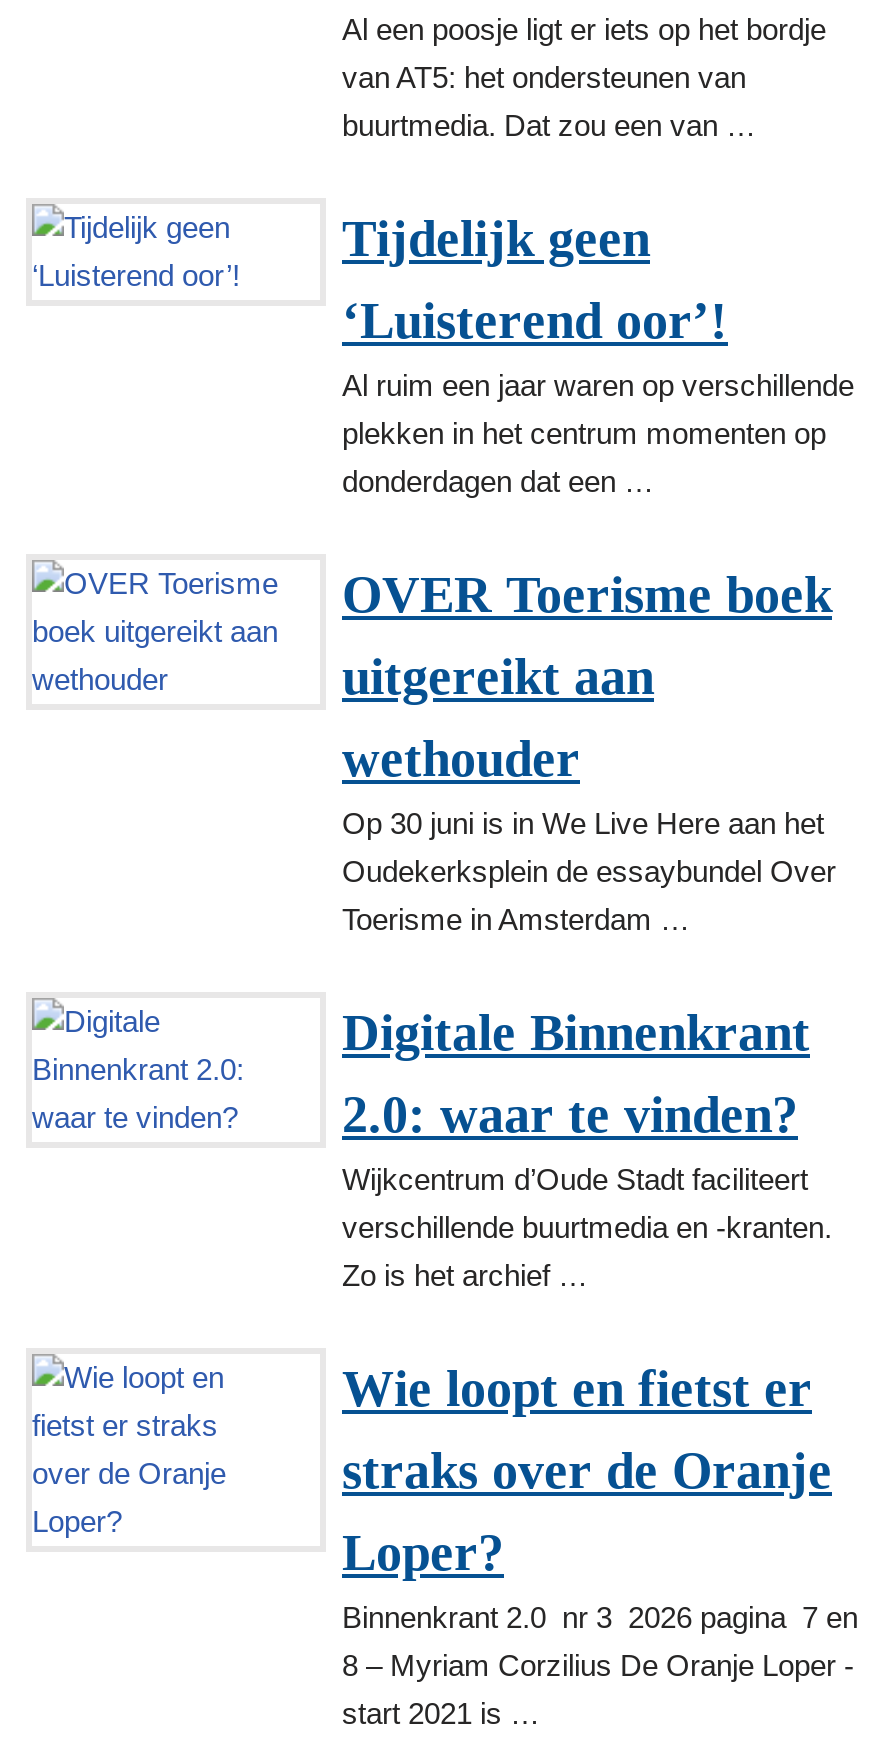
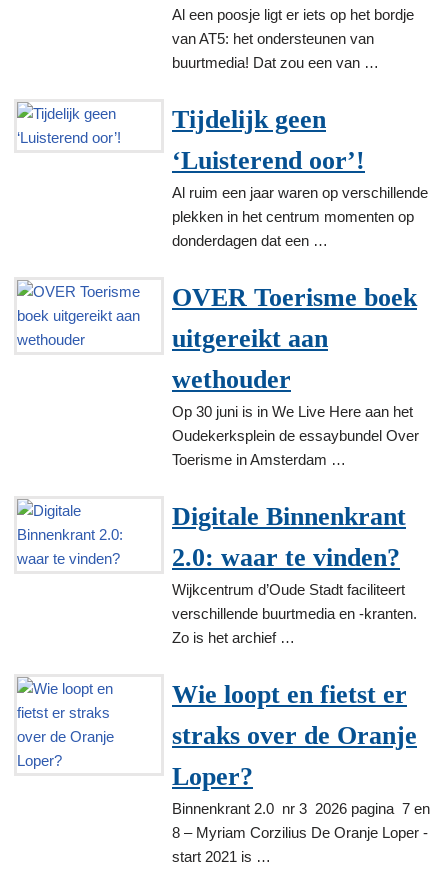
- buurtmedia. Dat zou een van …
+ buurtmedia! Dat zou een van …
